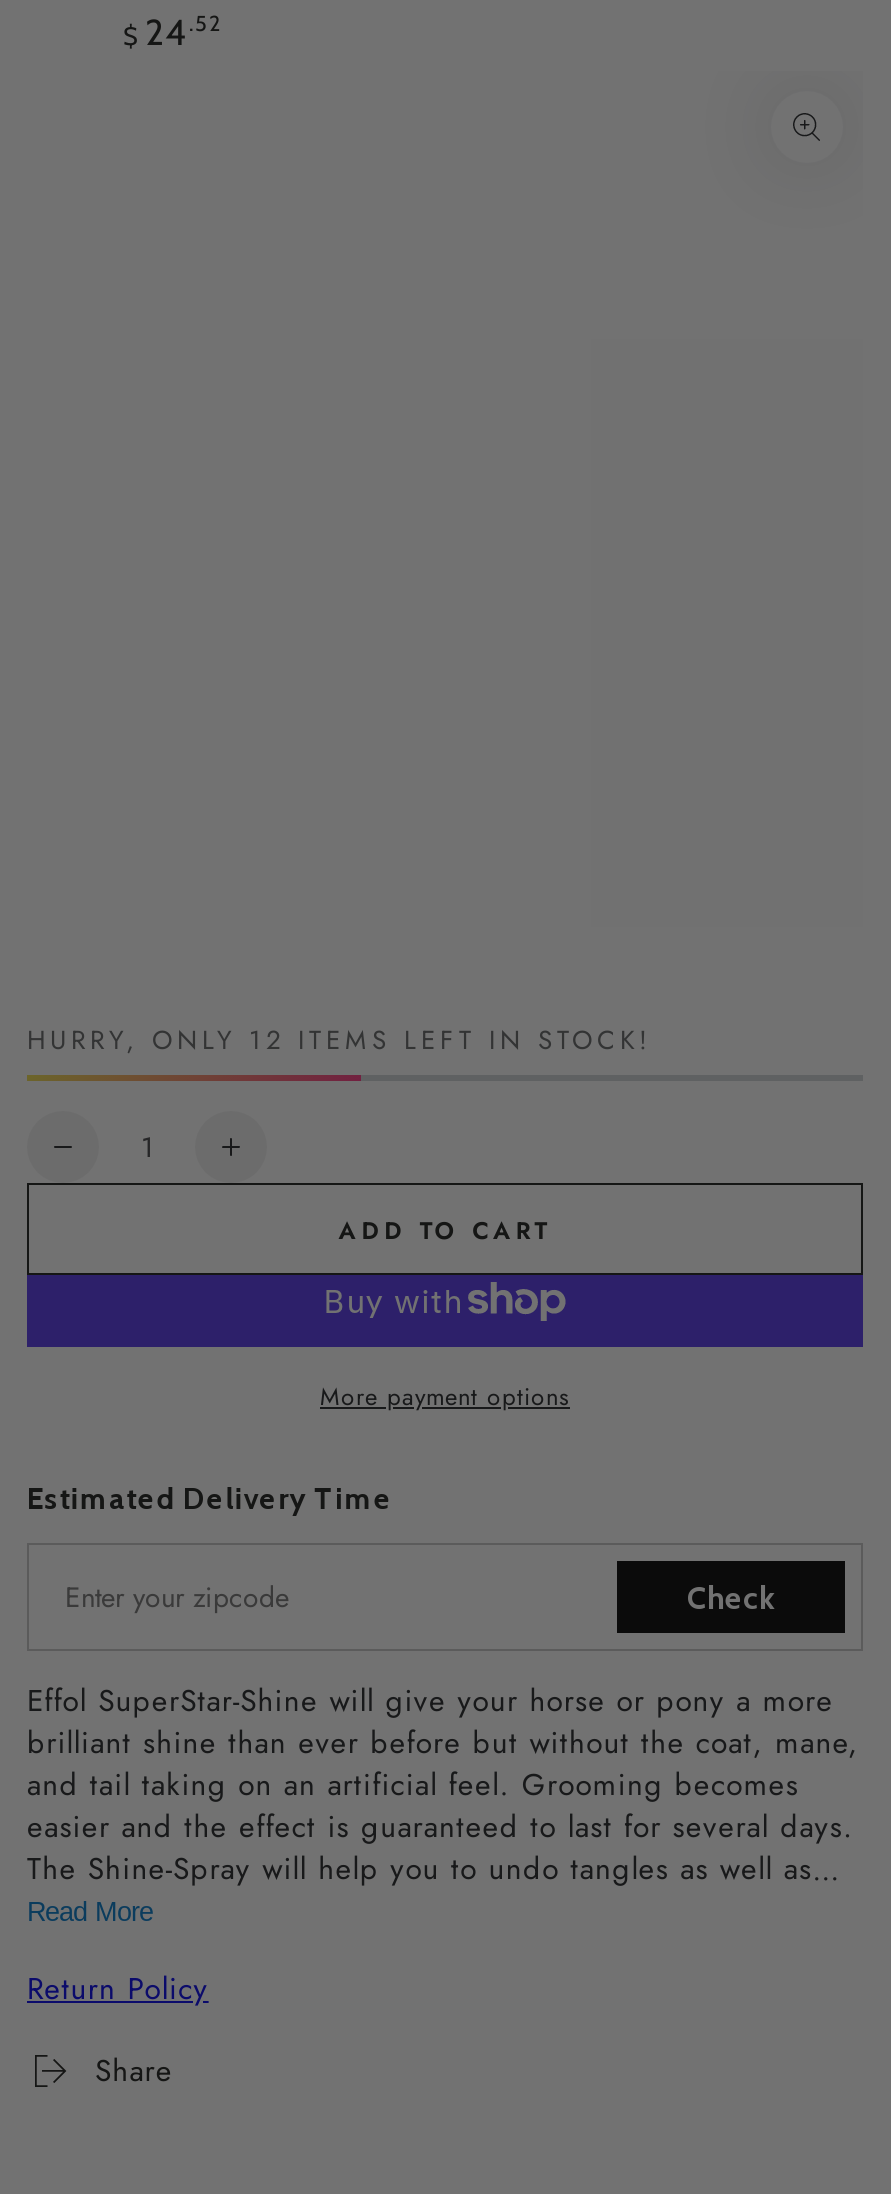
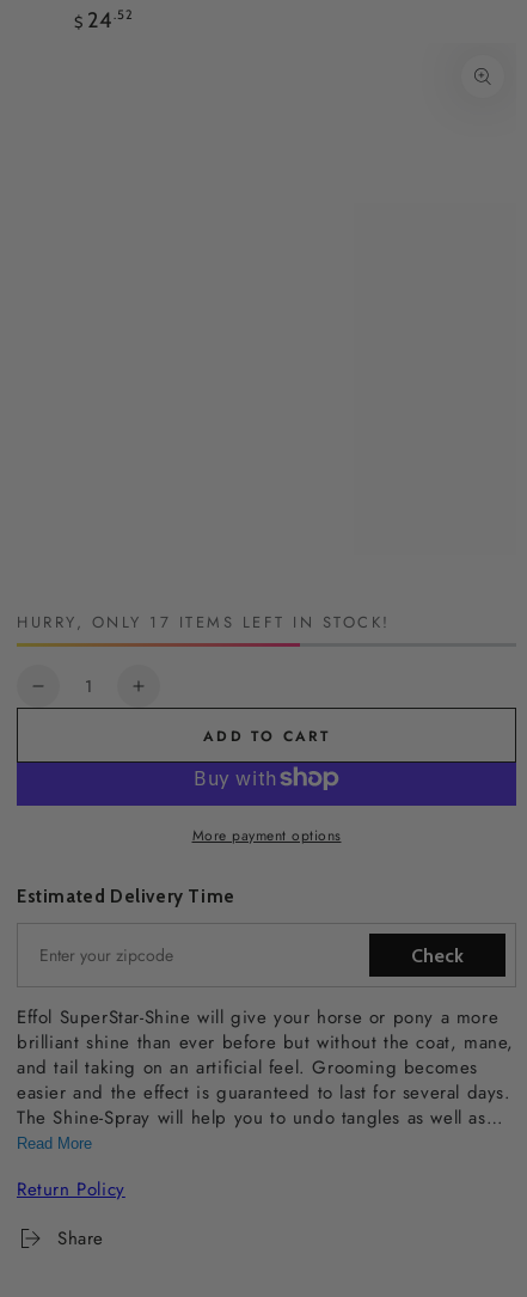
- HURRY, ONLY 12 ITEMS LEFT IN STOCK!
+ HURRY, ONLY 17 ITEMS LEFT IN STOCK!
